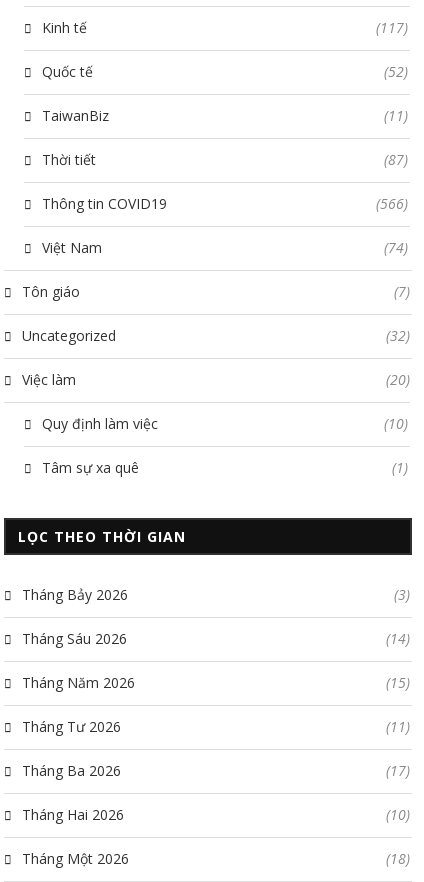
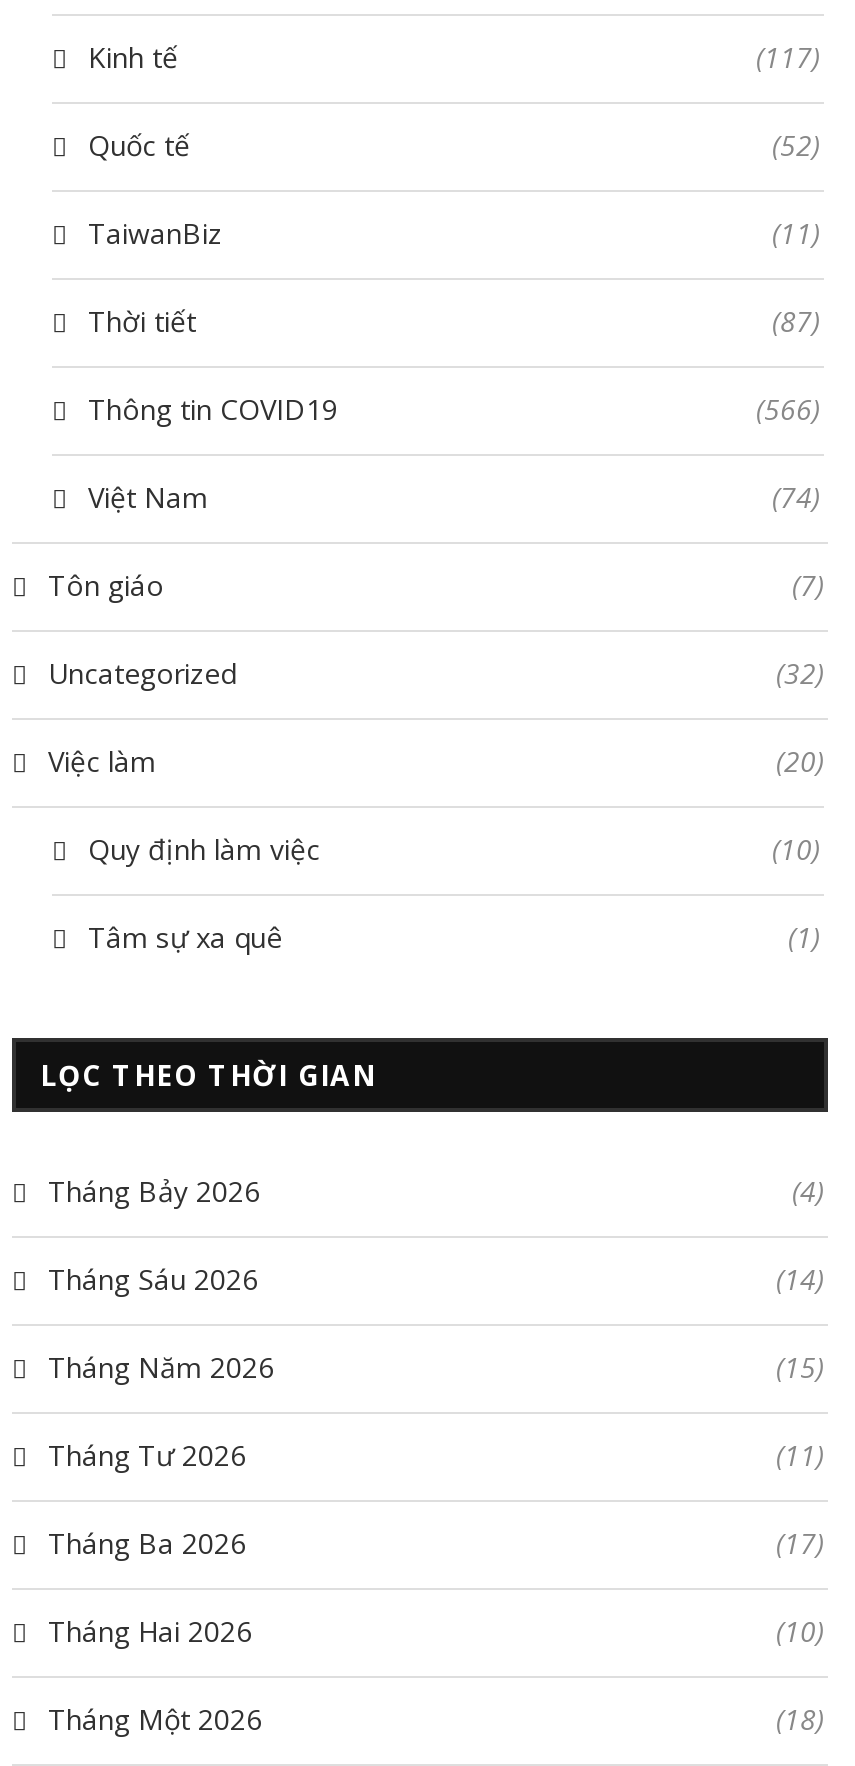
- (3)
+ (4)
